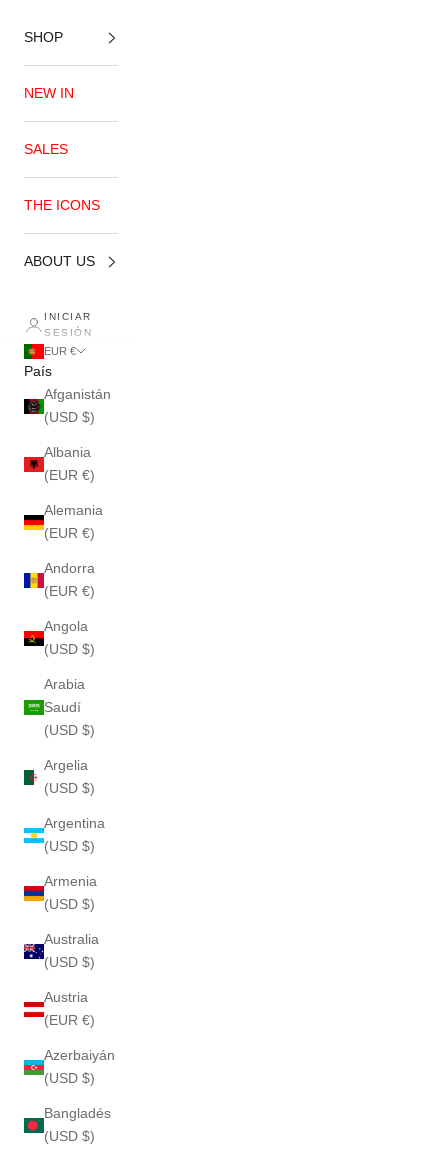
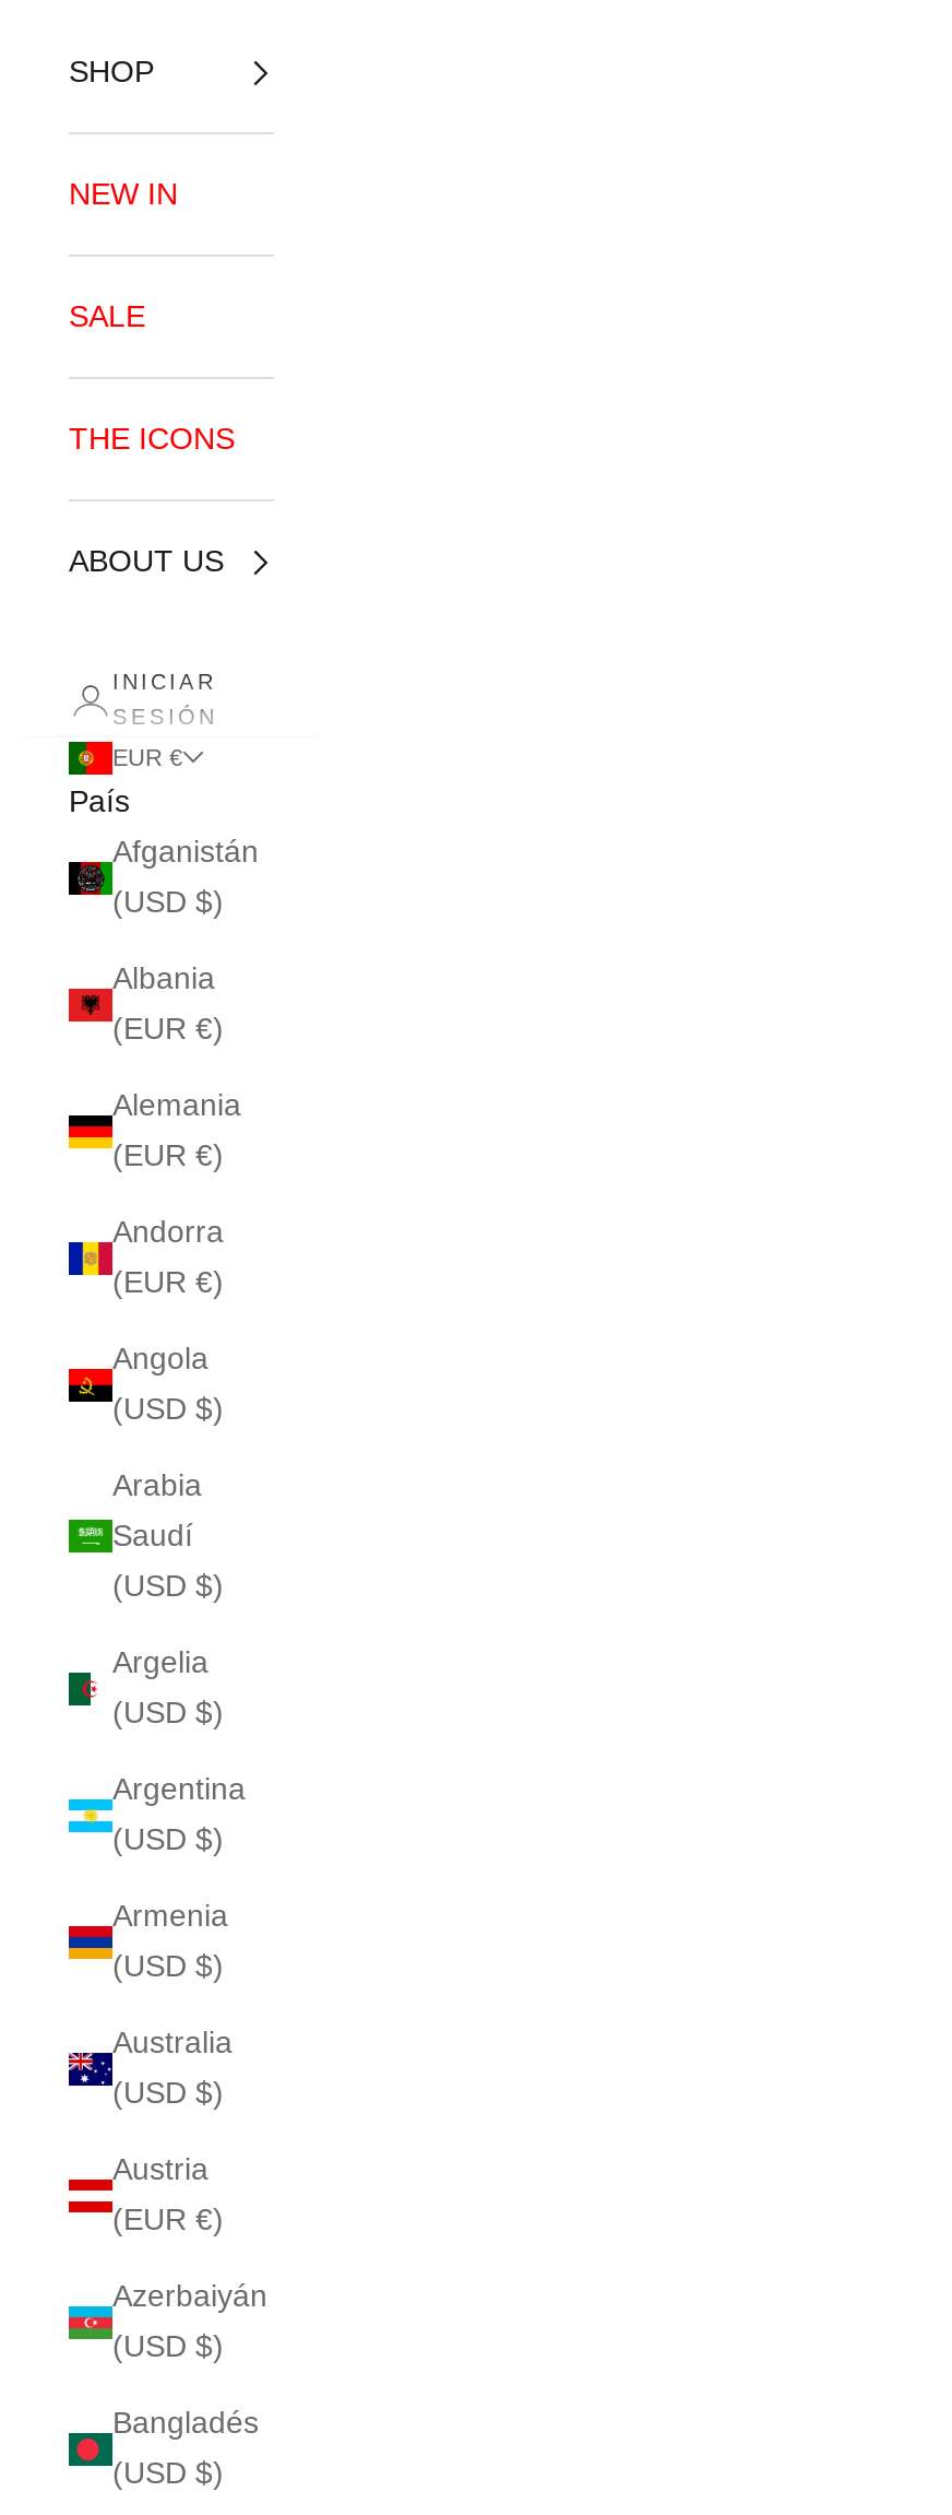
- SALES
+ SALE
